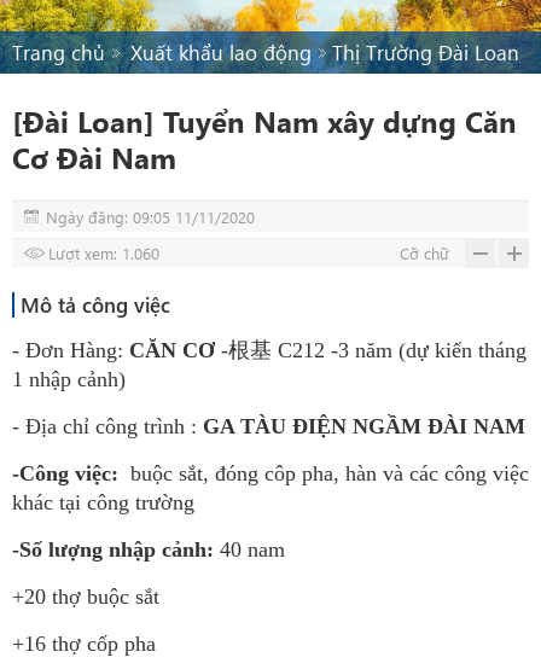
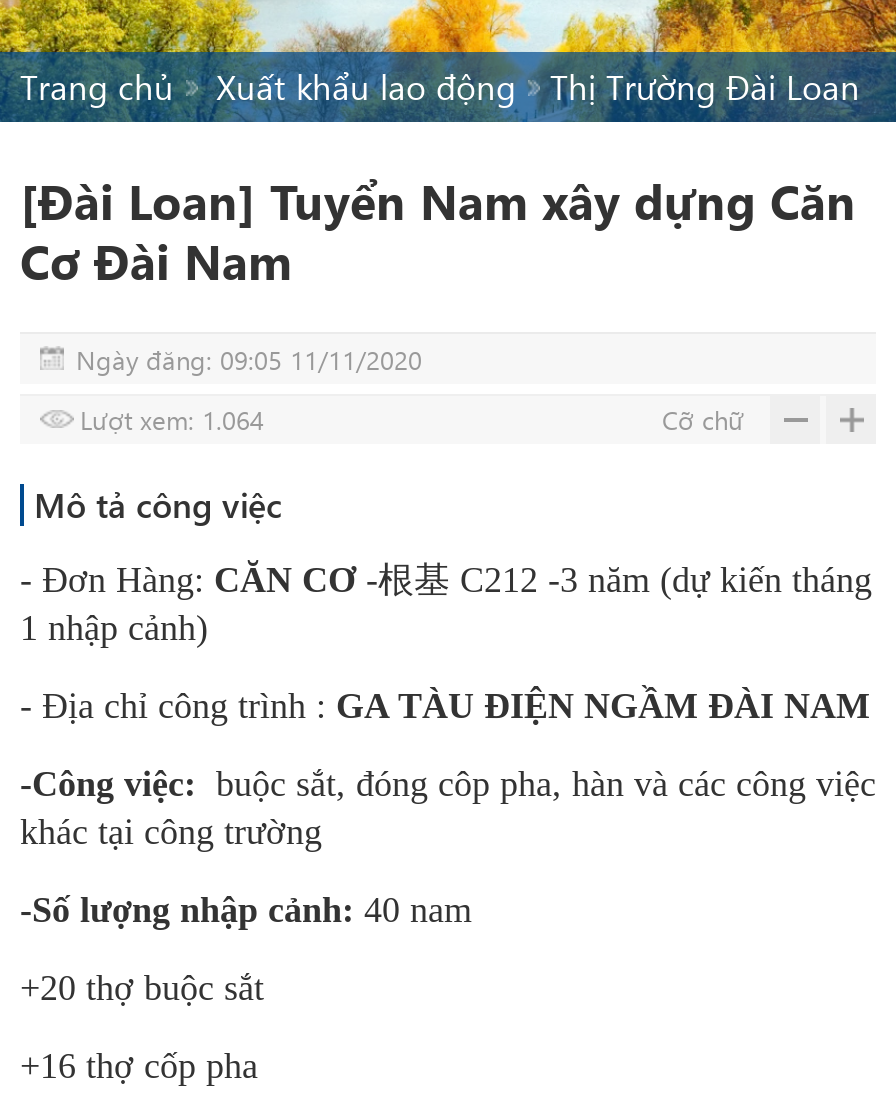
- Lượt xem: 1.060
+ Lượt xem: 1.064
